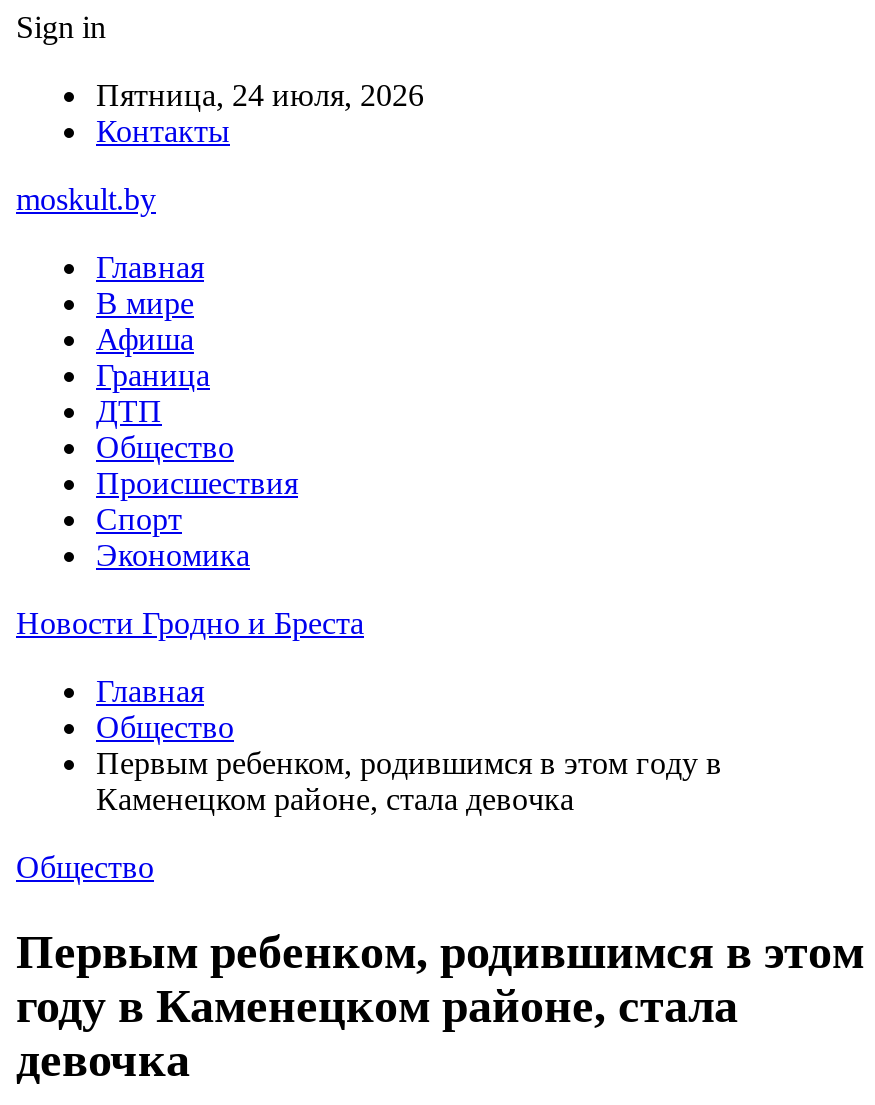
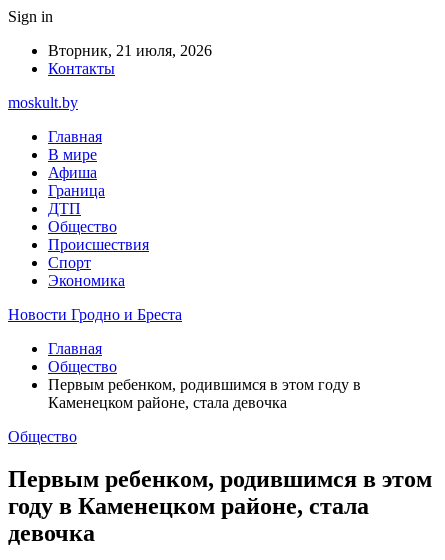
- Пятница, 24 июля, 2026
+ Вторник, 21 июля, 2026
